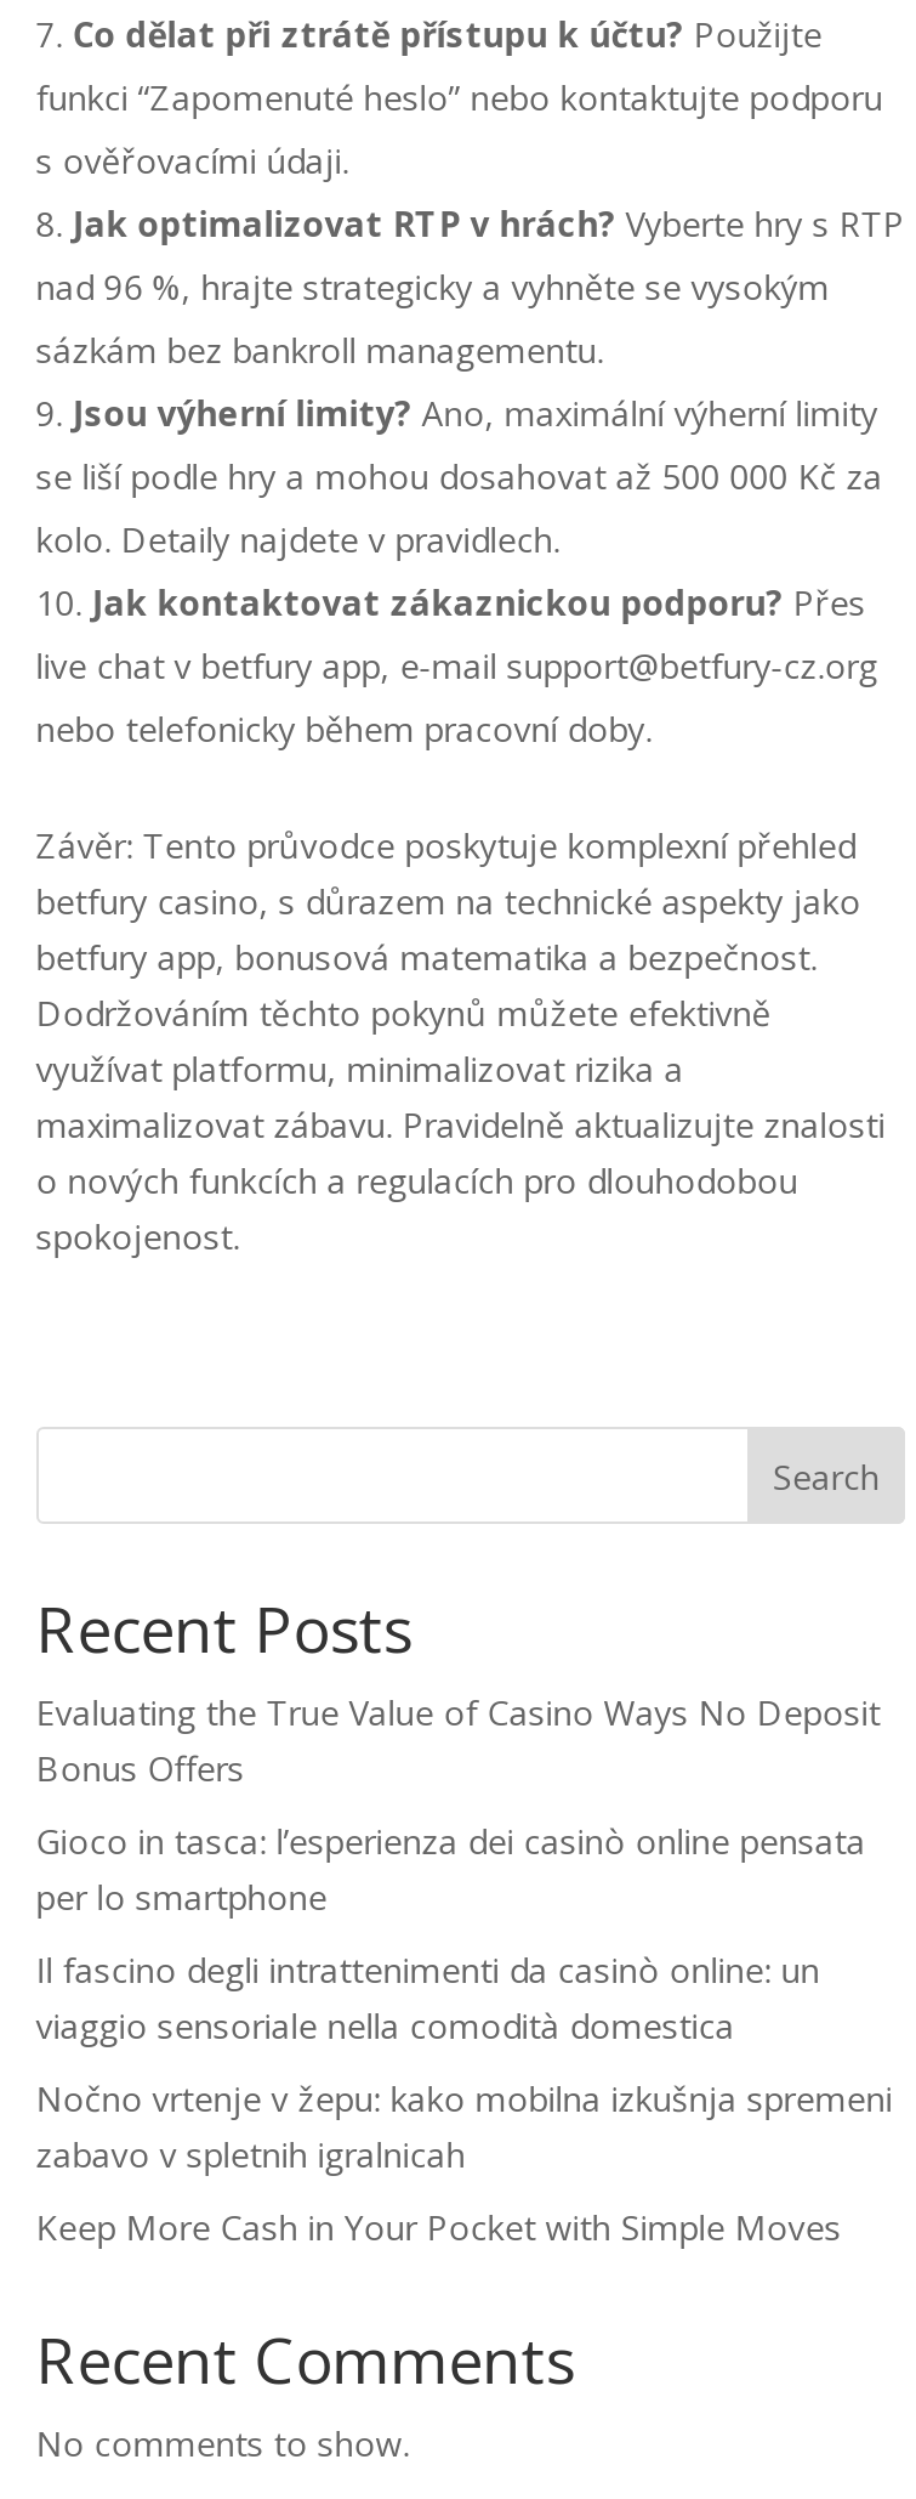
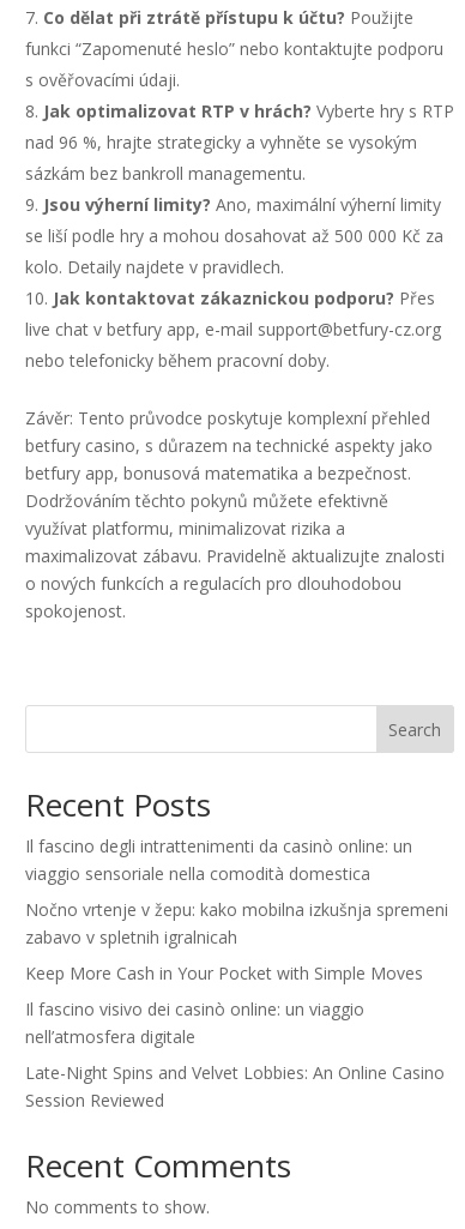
- Evaluating the True Value of Casino Ways No Deposit
- Bonus Offers
- Gioco in tasca: l’esperienza dei casinò online pensata
- per lo smartphone

moved up: Il fascino degli intrattenimenti da casinò online: un | viaggio sensoriale nella comodità domestica | Nočno vrtenje v žepu: kako mobilna izkušnja spremeni | zabavo v spletnih igralnicah | Keep More Cash in Your Pocket with Simple Moves

+ Il fascino visivo dei casinò online: un viaggio
+ nell’atmosfera digitale
+ Late-Night Spins and Velvet Lobbies: An Online Casino
+ Session Reviewed
